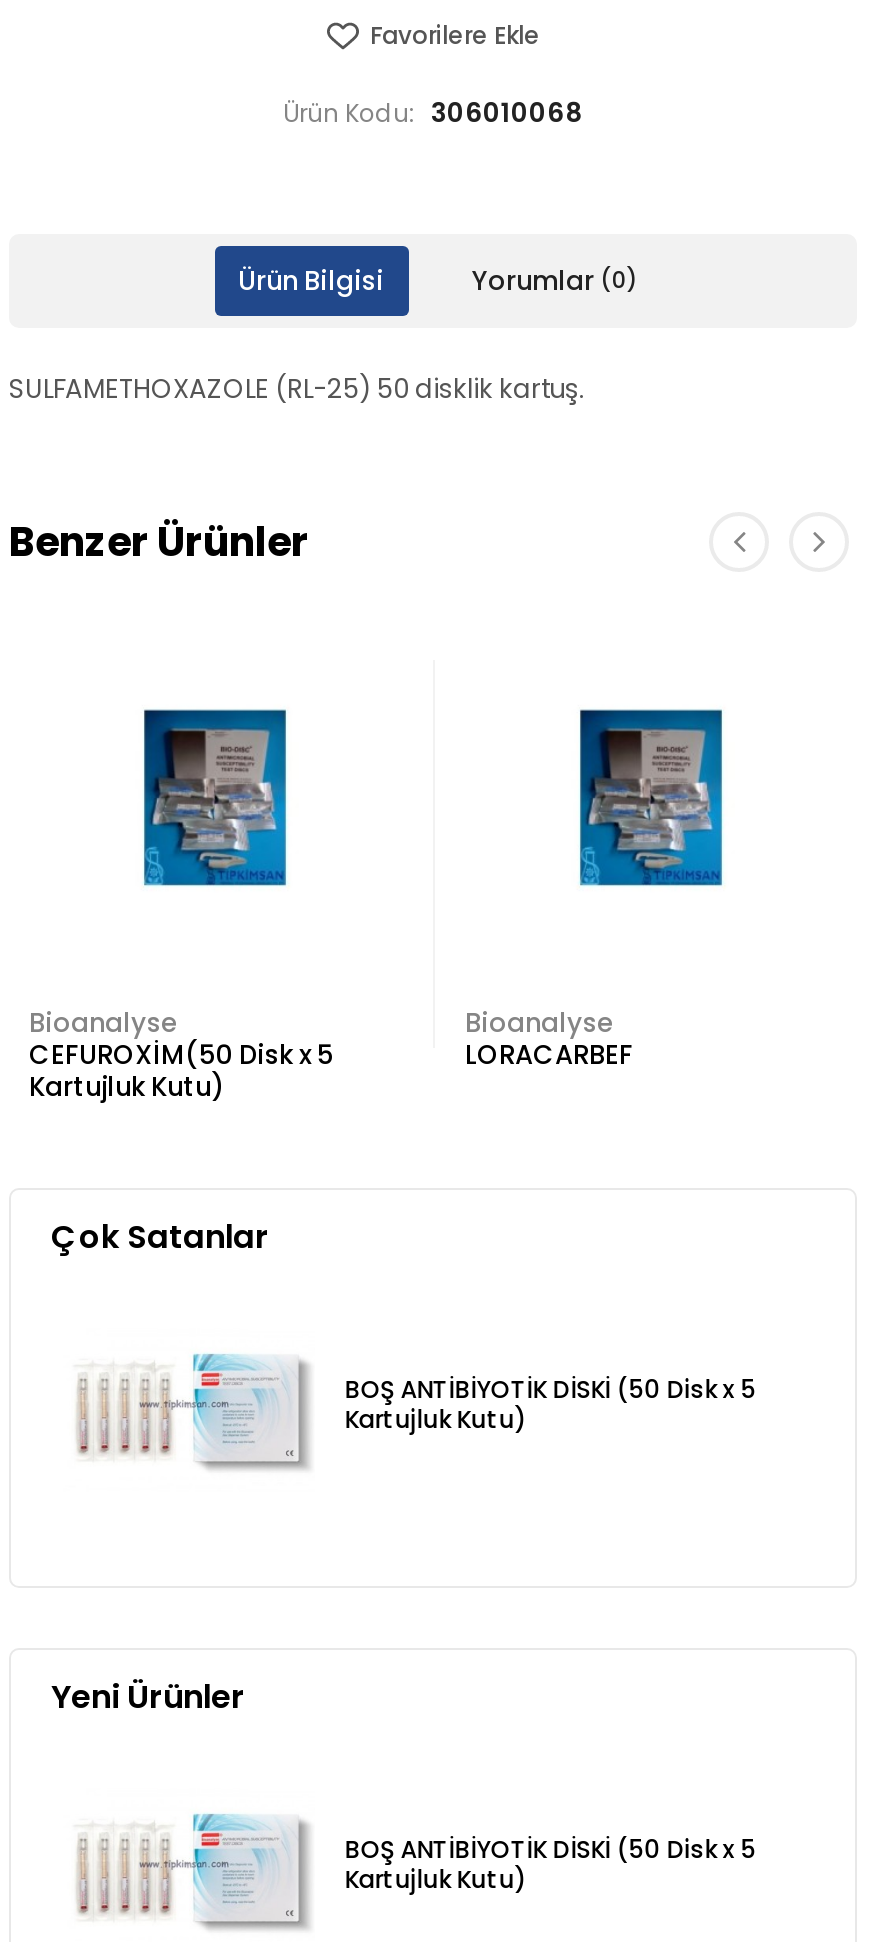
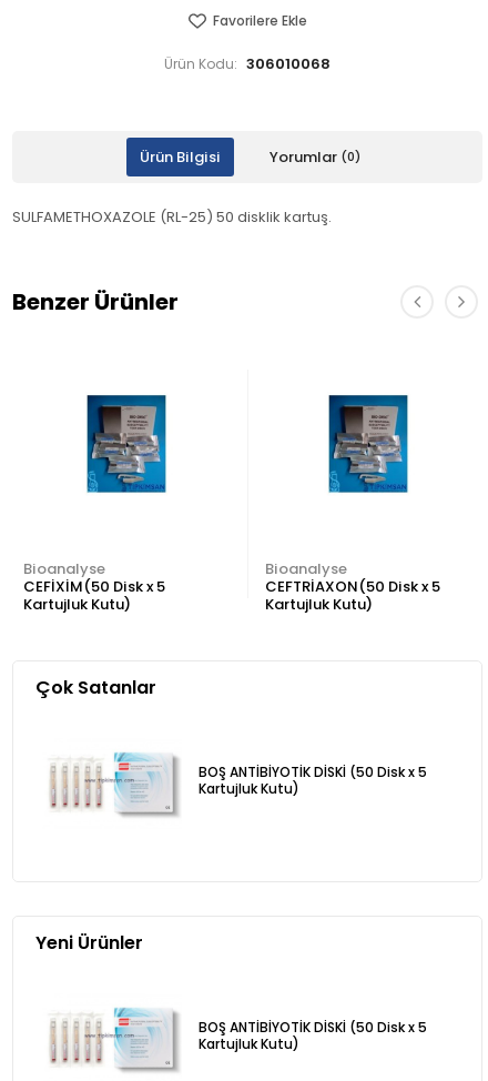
- CEFUROXİM(50 Disk x 5
+ CEFİXİM(50 Disk x 5

- LORACARBEF
+ CEFTRİAXON(50 Disk x 5
+ Kartujluk Kutu)
